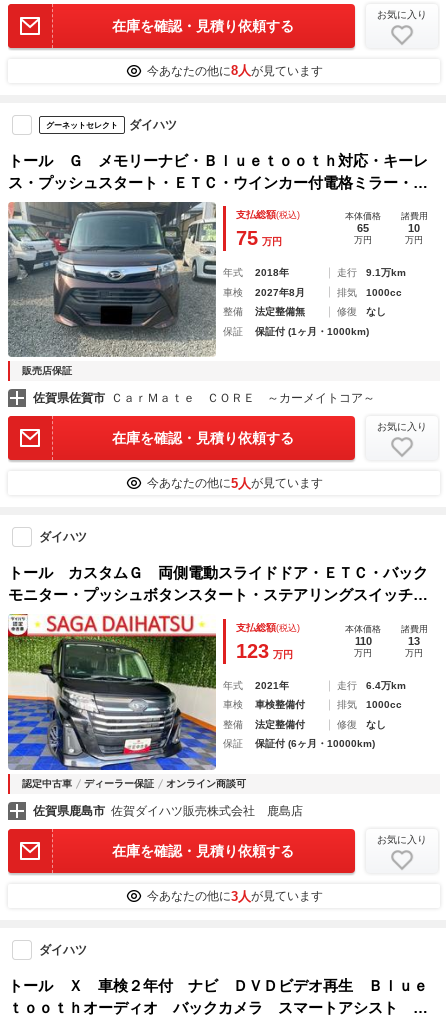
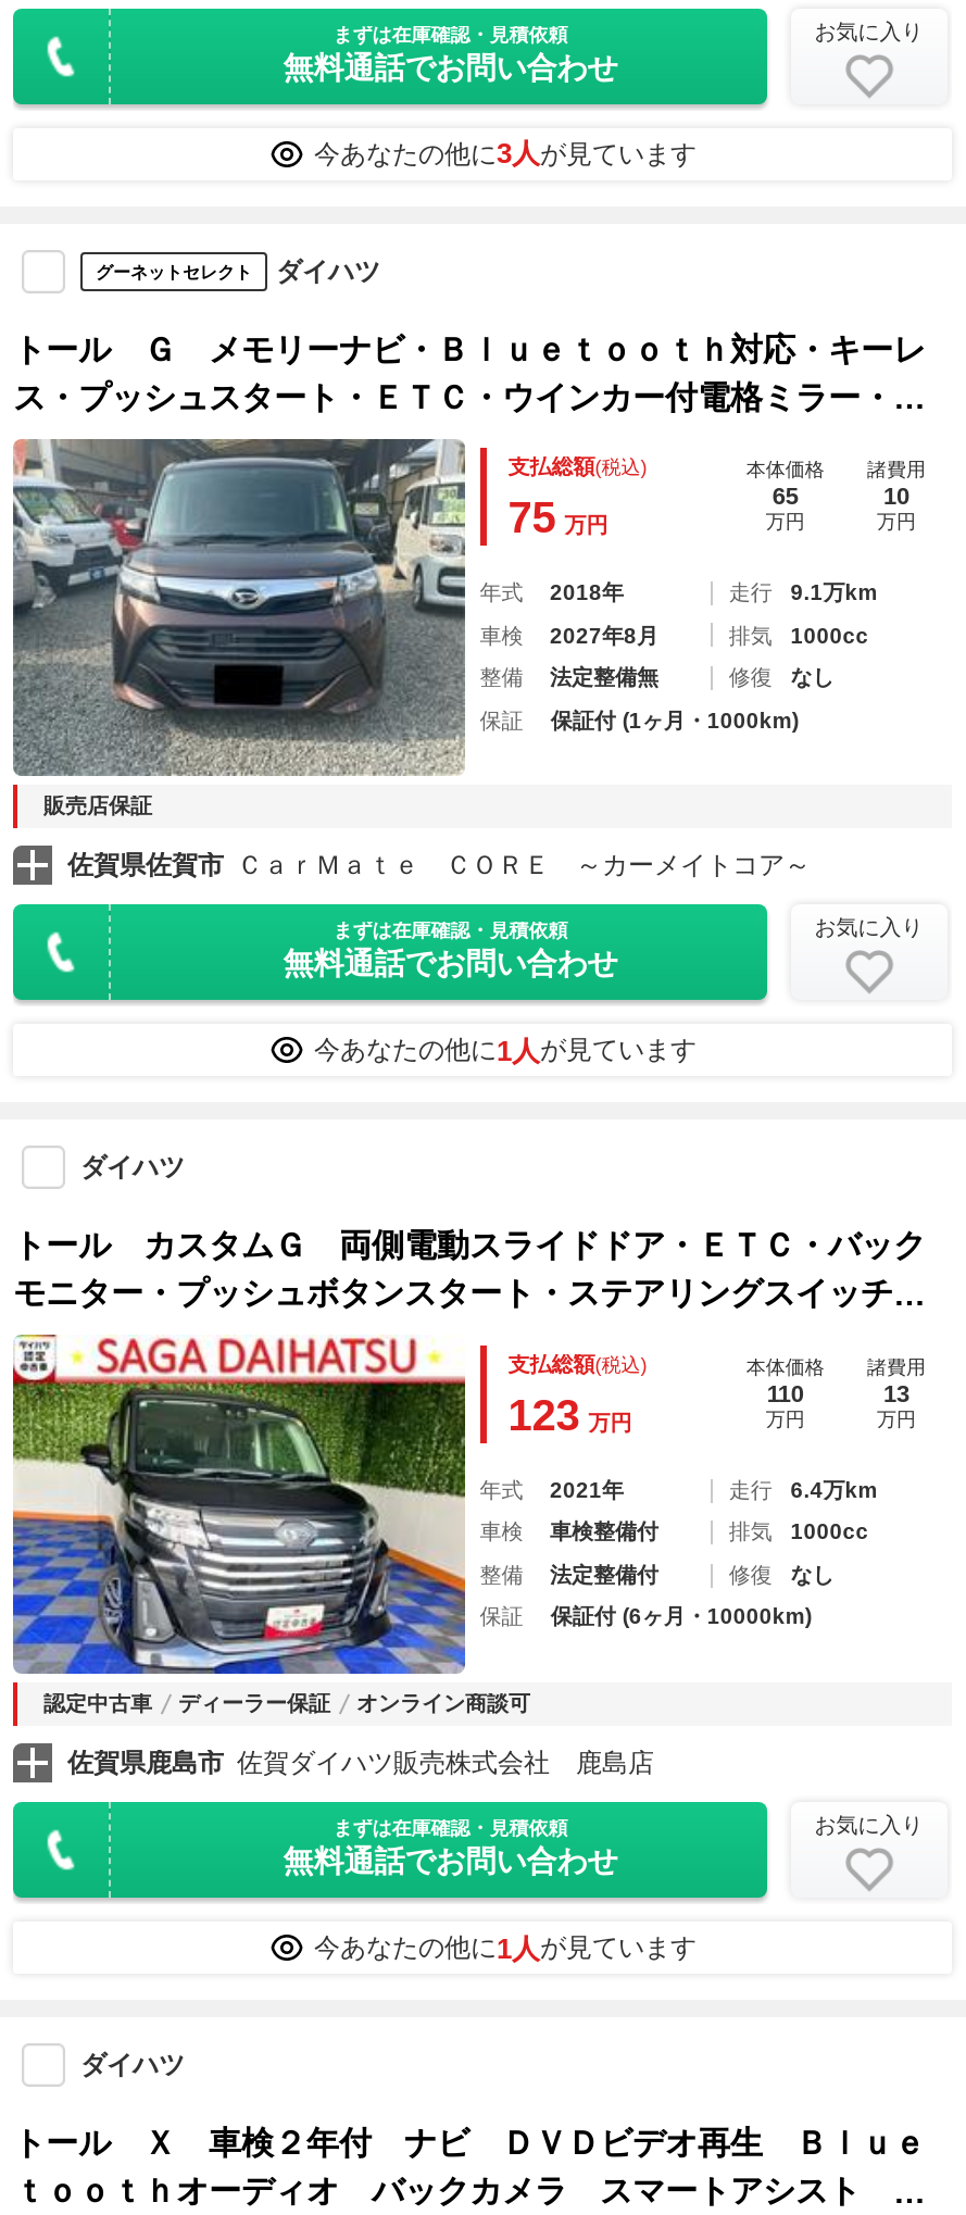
- 在庫を確認・見積り依頼する
+ まずは在庫確認・見積依頼
+ 無料通話でお問い合わせ

- 今あなたの他に8人が見ています

- 在庫を確認・見積り依頼する
+ まずは在庫確認・見積依頼
+ 無料通話でお問い合わせ

- 今あなたの他に5人が見ています
+ 今あなたの他に1人が見ています

- 在庫を確認・見積り依頼する
+ まずは在庫確認・見積依頼
+ 無料通話でお問い合わせ

+ 今あなたの他に1人が見ています

moved up: 今あなたの他に3人が見ています
